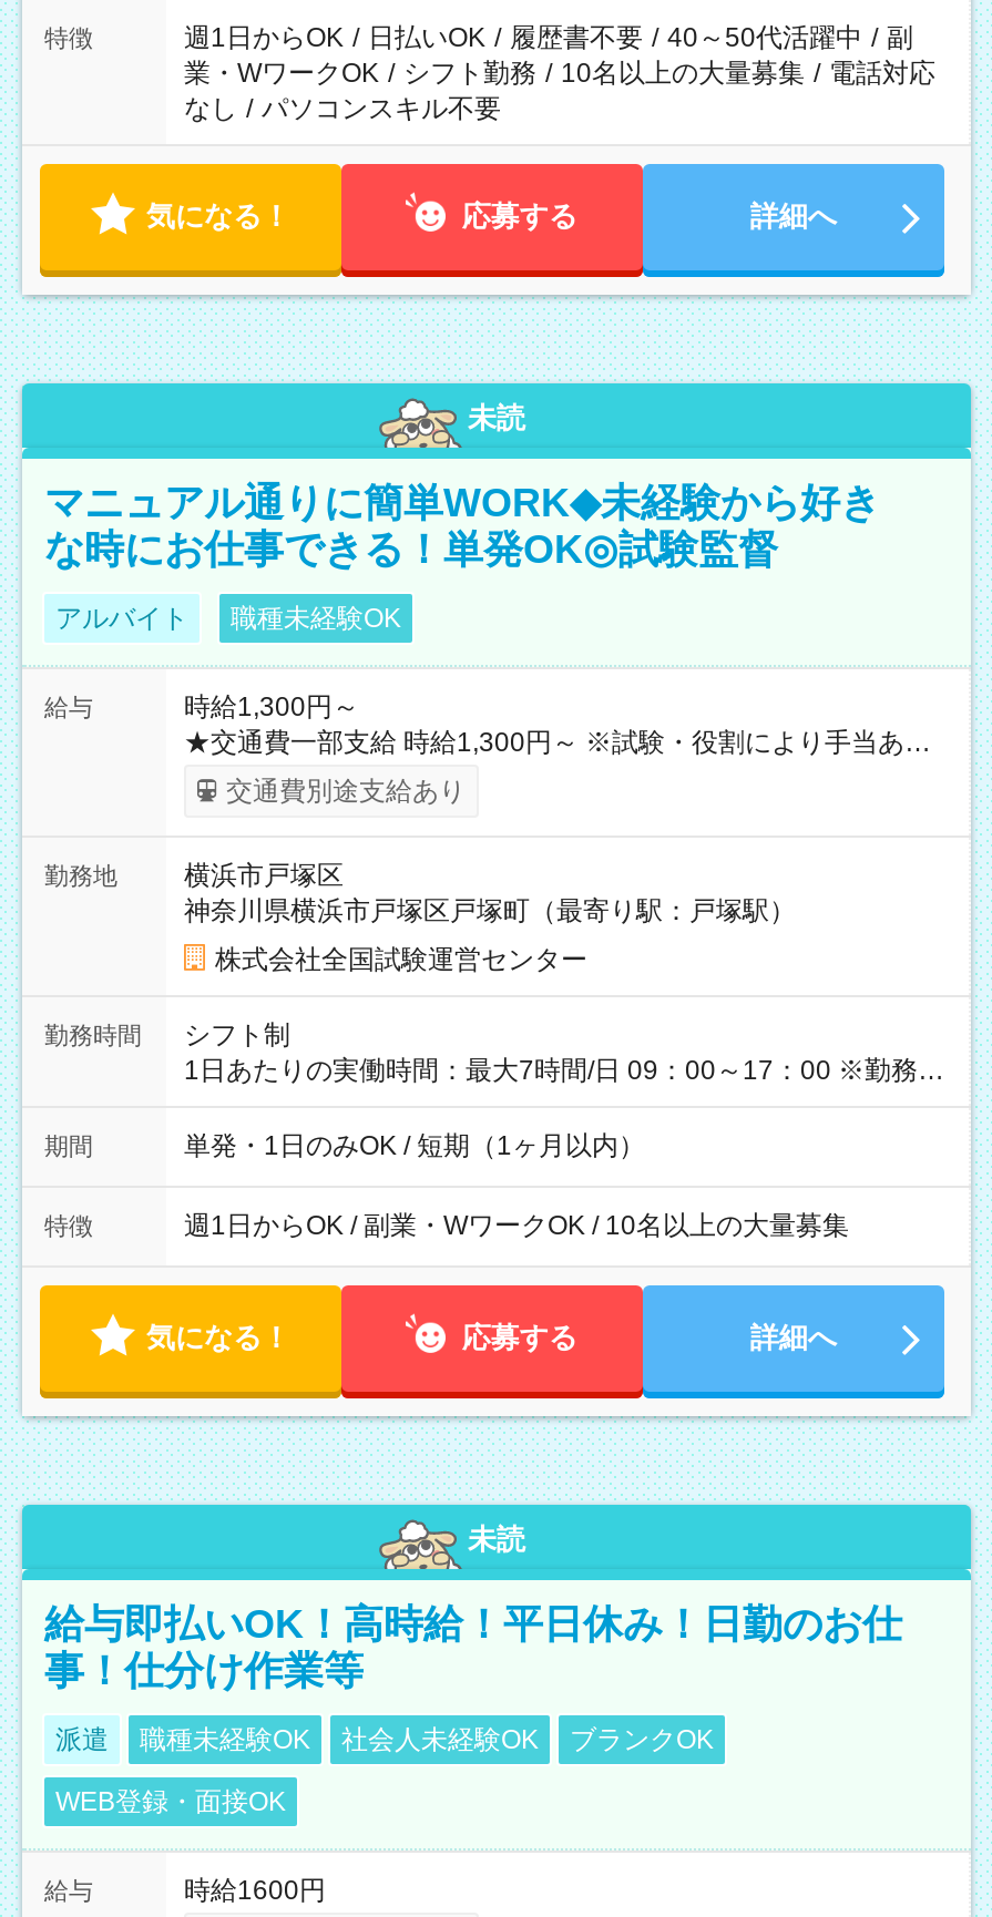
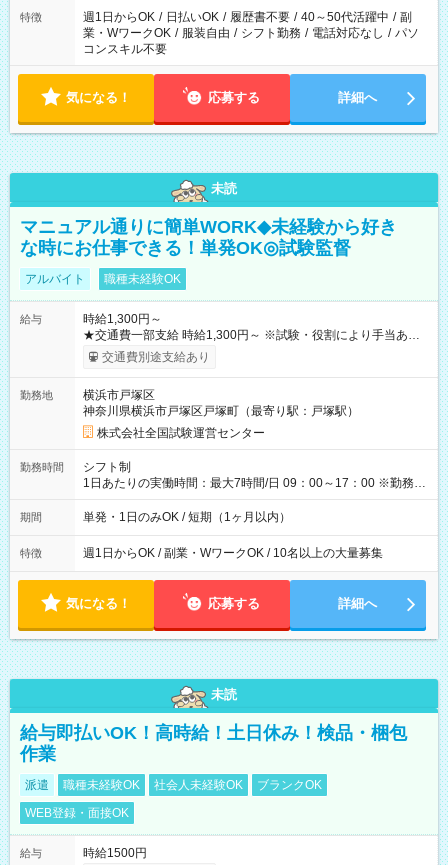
- 業・WワークOK / シフト勤務 / 10名以上の大量募集 / 電話対応
- なし / パソコンスキル不要
+ 業・WワークOK / 服装自由 / シフト勤務 / 電話対応なし / パソ
+ コンスキル不要

- 給与即払いOK！高時給！平日休み！日勤のお仕
- 事！仕分け作業等
+ 給与即払いOK！高時給！土日休み！検品・梱包
+ 作業

- 時給1600円
+ 時給1500円
